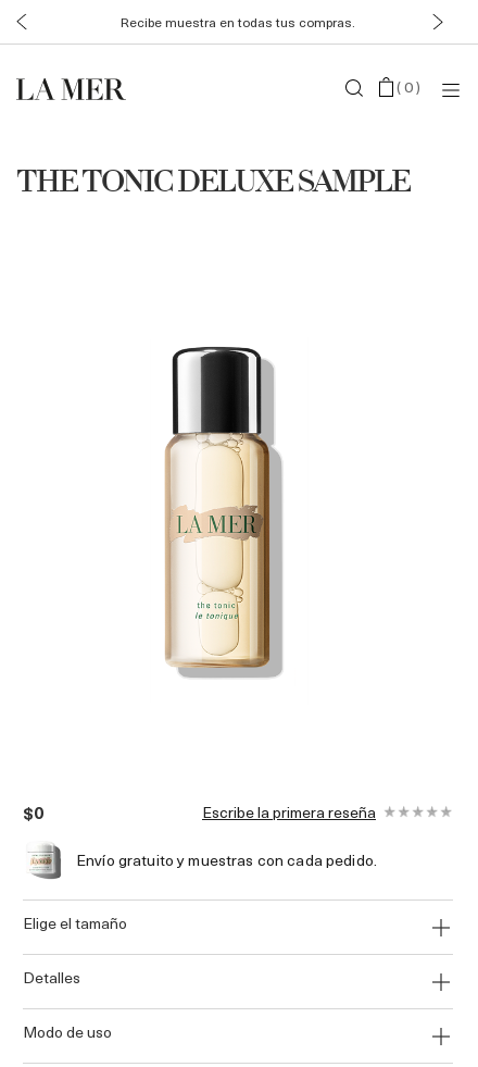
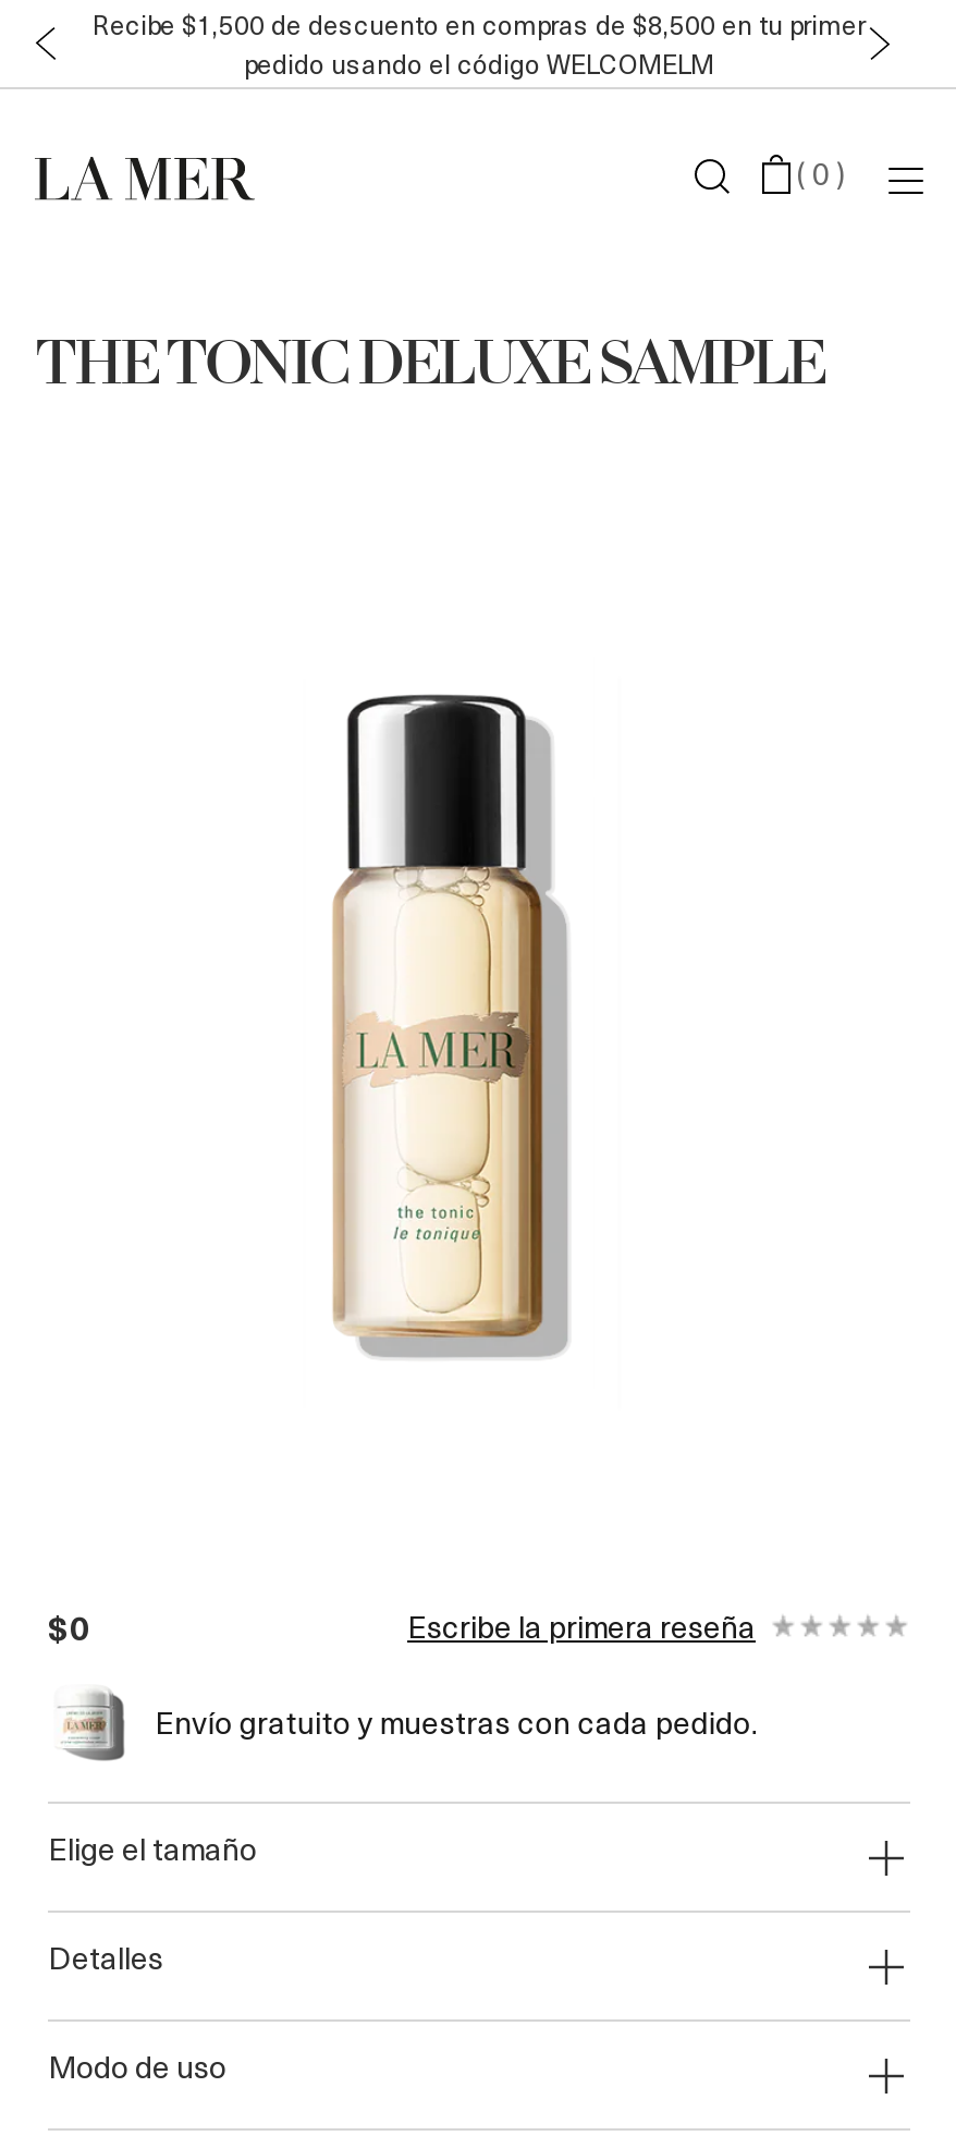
- Recibe muestra en todas tus compras.
+ Recibe $1,500 de descuento en compras de $8,500 en tu primer
+ pedido usando el código WELCOMELM
